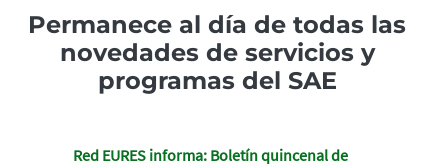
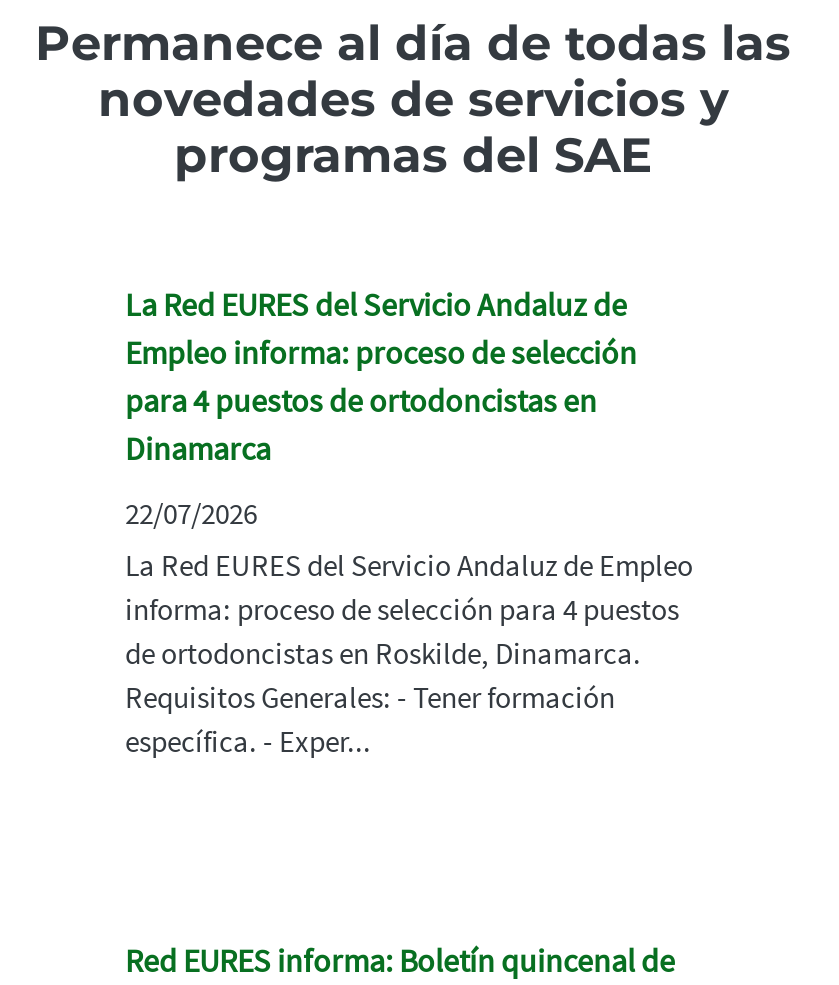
+ La Red EURES del Servicio Andaluz de
+ Empleo informa: proceso de selección
+ para 4 puestos de ortodoncistas en
+ Dinamarca
+ 22/07/2026
+ La Red EURES del Servicio Andaluz de Empleo
+ informa: proceso de selección para 4 puestos
+ de ortodoncistas en Roskilde, Dinamarca.
+ Requisitos Generales: - Tener formación
+ específica. - Exper...
